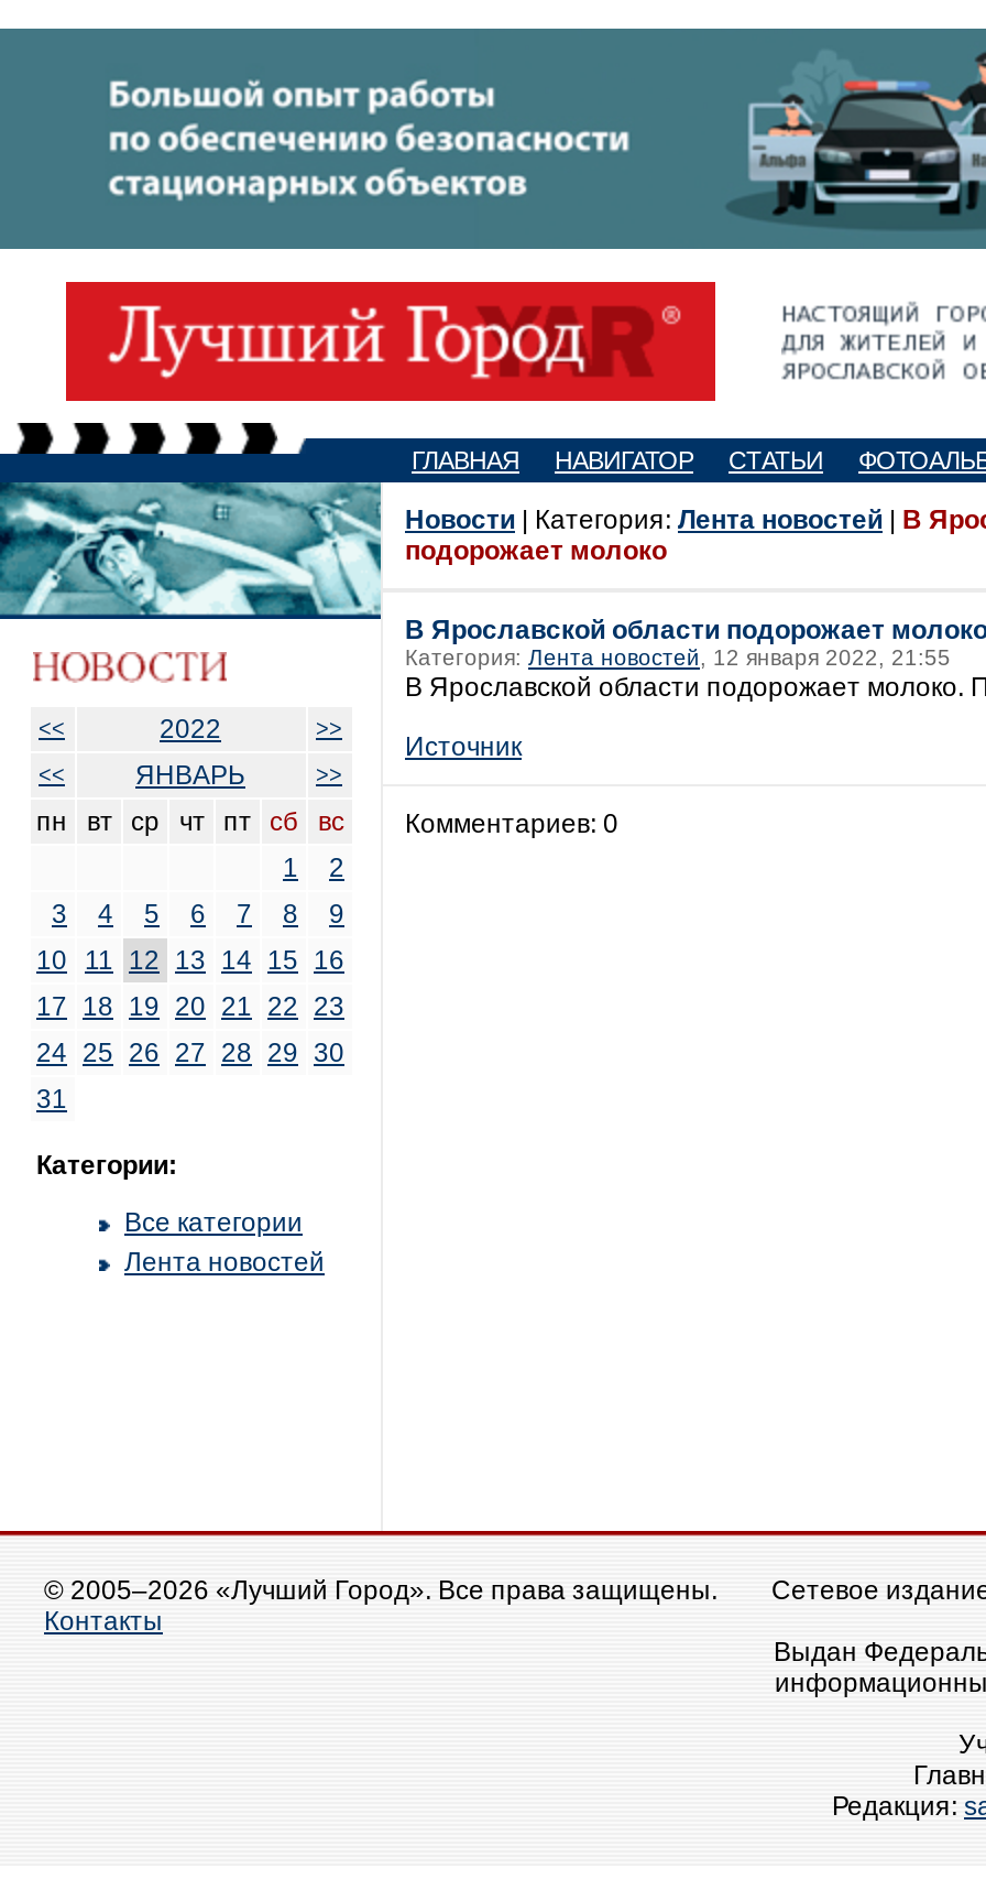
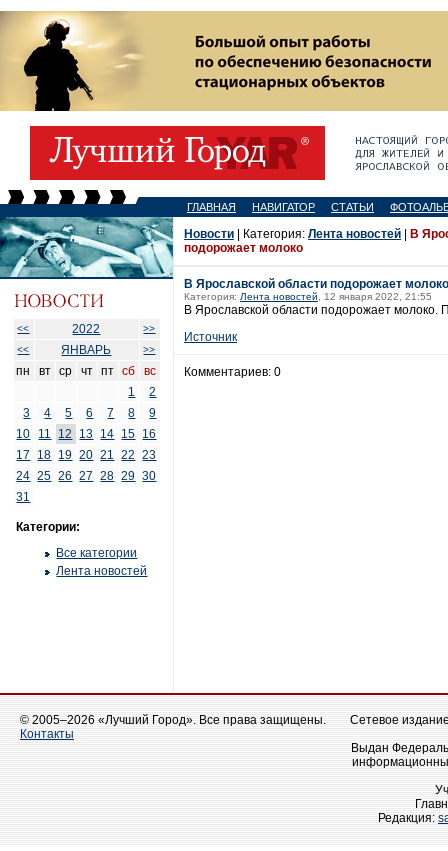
- [image]
+ [image]
